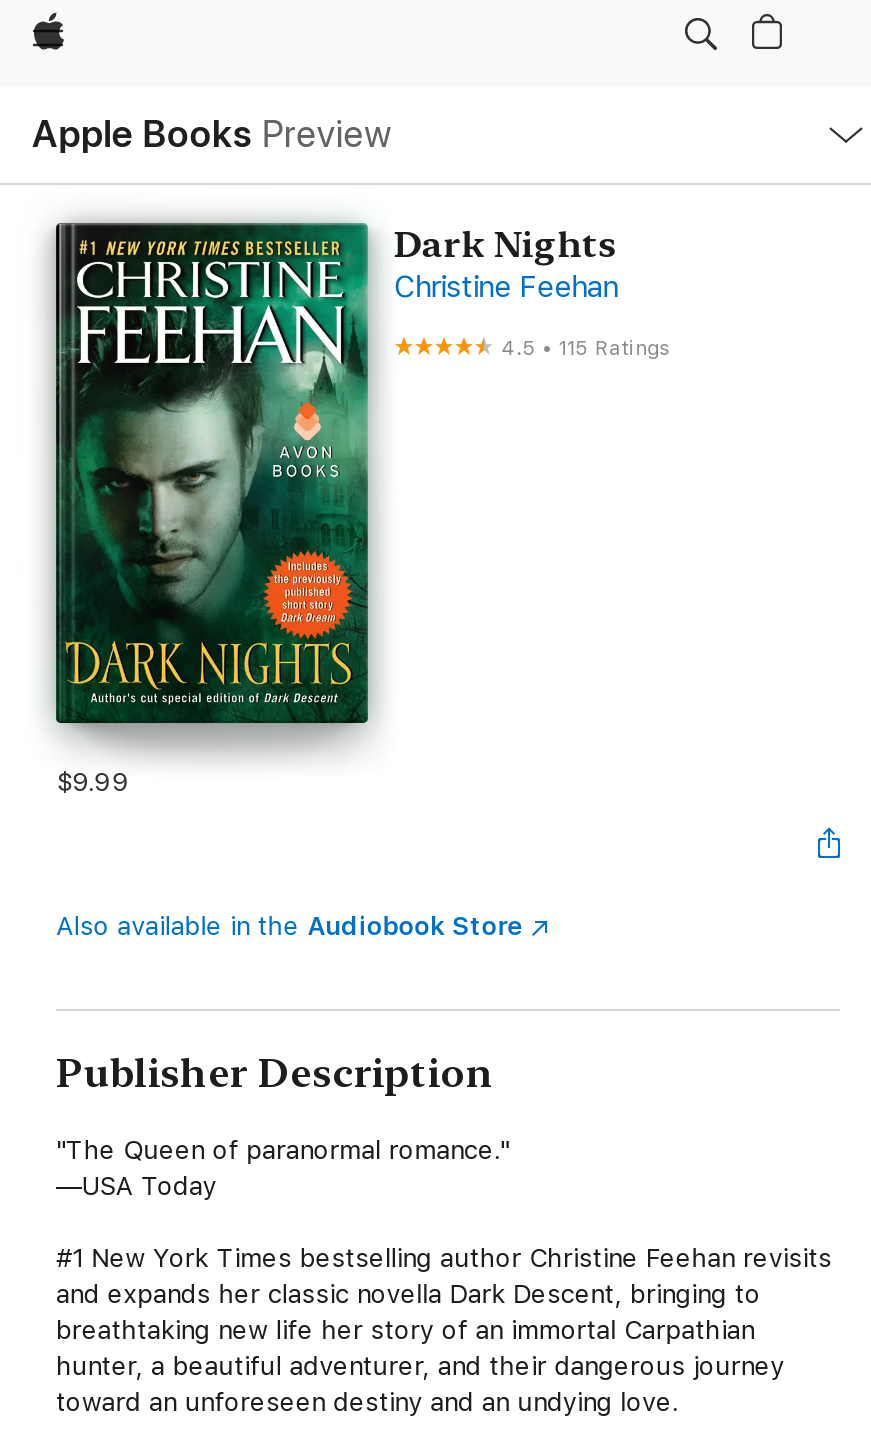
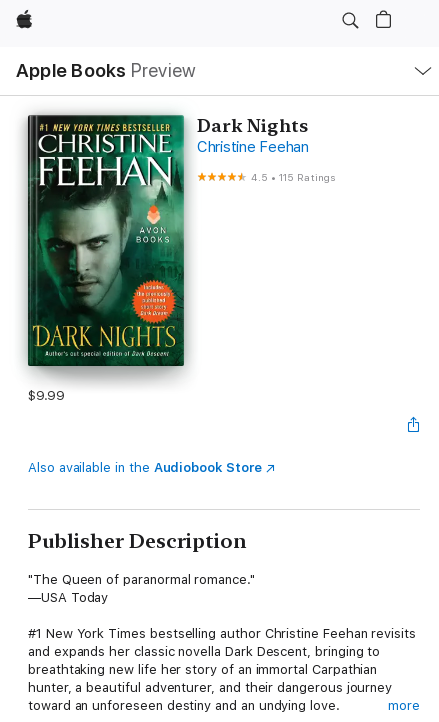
+ more
